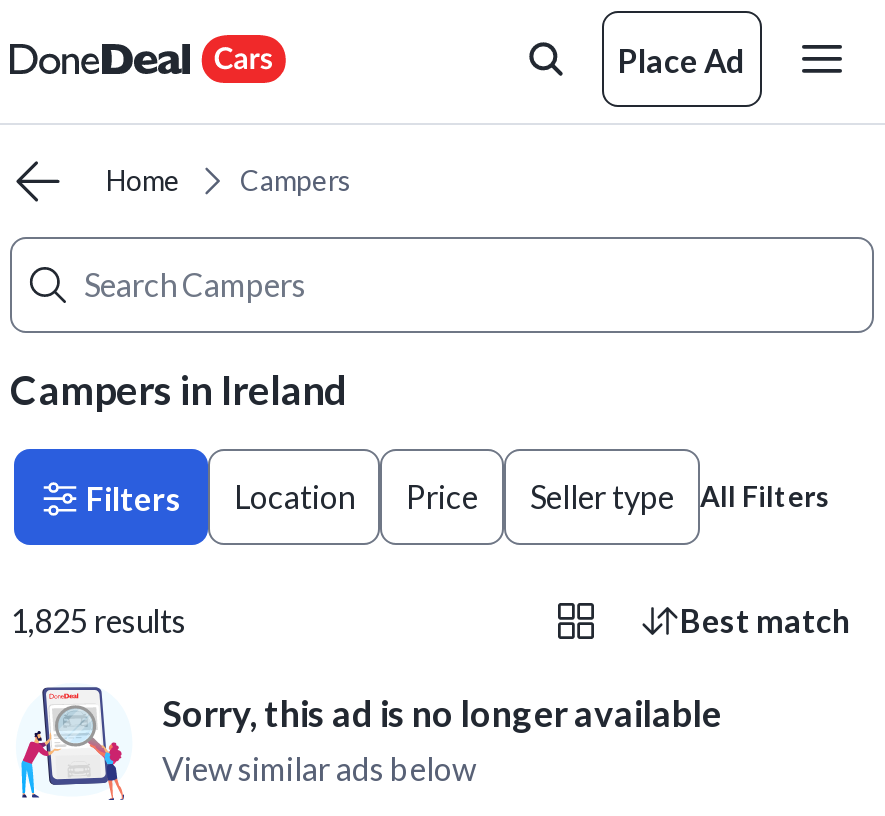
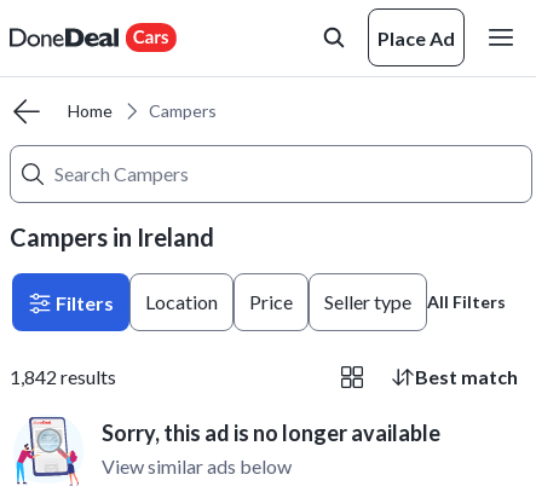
- 1,825 results
+ 1,842 results
